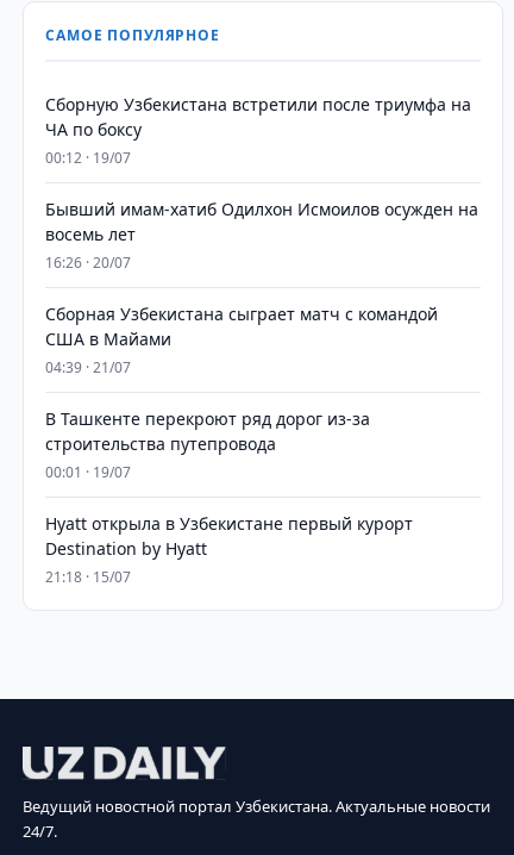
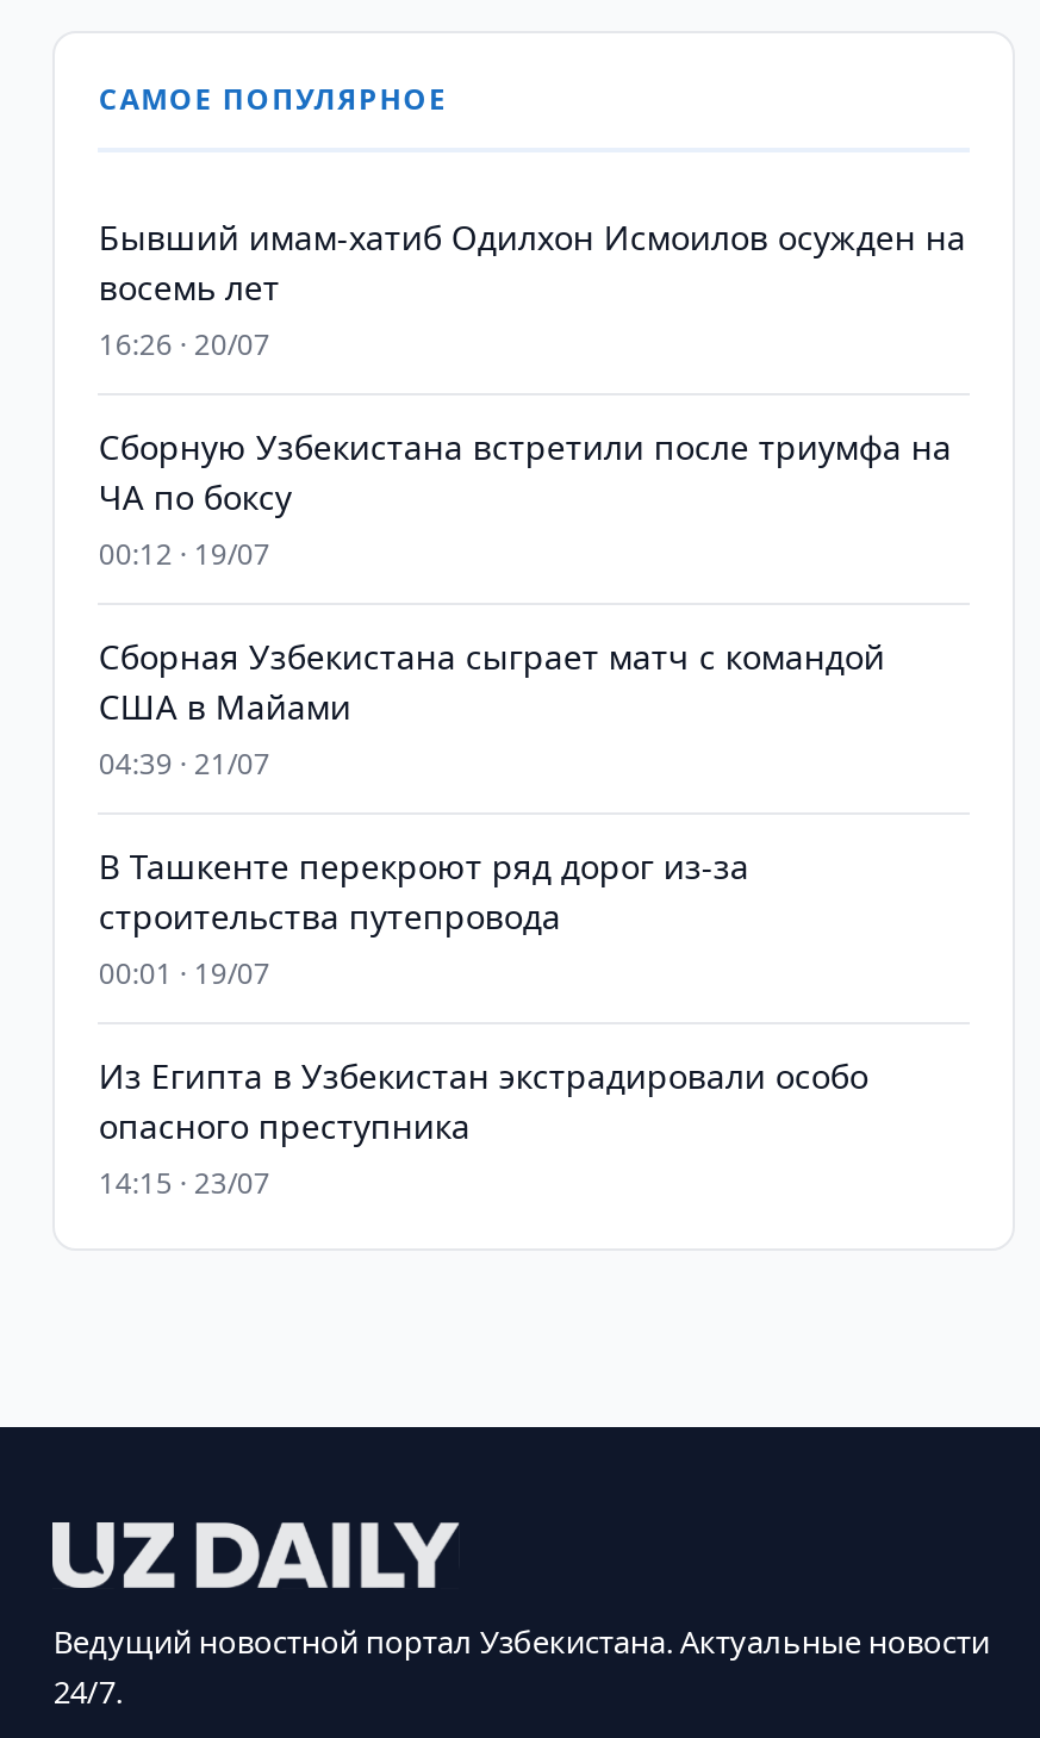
moved down: Сборную Узбекистана встретили после триумфа на | ЧА по боксу | 00:12 · 19/07

moved up: Бывший имам-хатиб Одилхон Исмоилов осужден на | восемь лет | 16:26 · 20/07

- Hyatt открыла в Узбекистане первый курорт
- Destination by Hyatt
- 21:18 · 15/07
+ Из Египта в Узбекистан экстрадировали особо
+ опасного преступника
+ 14:15 · 23/07
